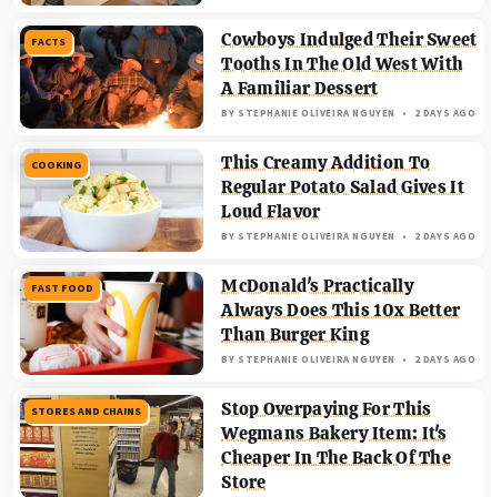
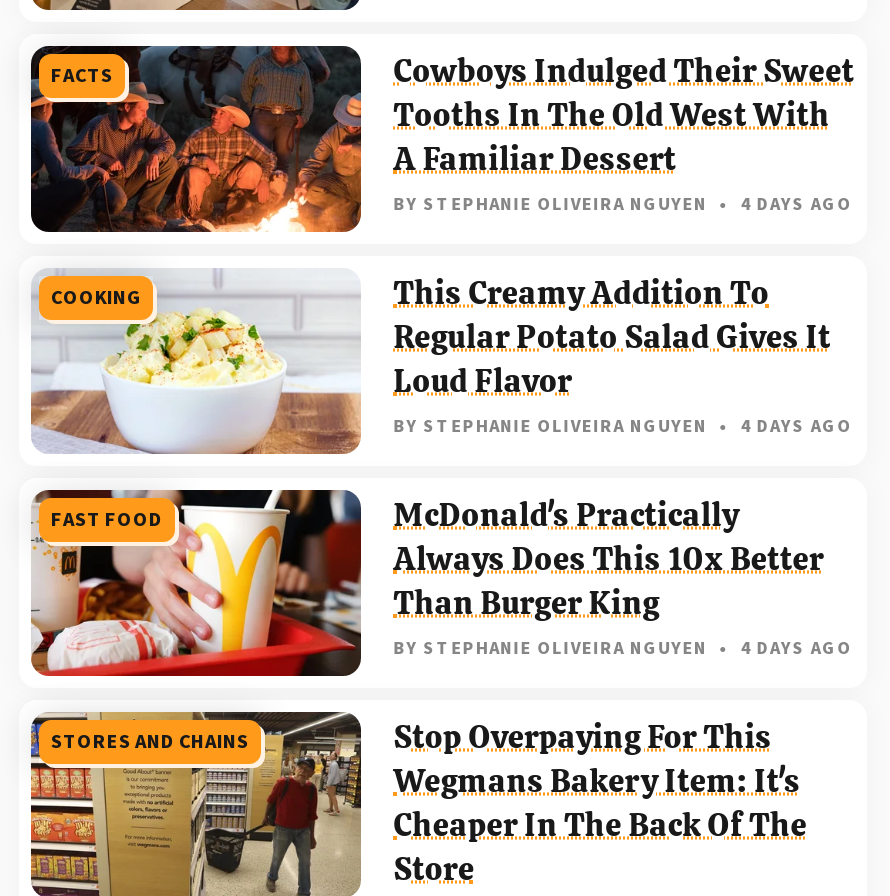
- BY STEPHANIE OLIVEIRA NGUYEN 2 DAYS AGO
+ BY STEPHANIE OLIVEIRA NGUYEN 4 DAYS AGO

- BY STEPHANIE OLIVEIRA NGUYEN 2 DAYS AGO
+ BY STEPHANIE OLIVEIRA NGUYEN 4 DAYS AGO

- BY STEPHANIE OLIVEIRA NGUYEN 2 DAYS AGO
+ BY STEPHANIE OLIVEIRA NGUYEN 4 DAYS AGO
